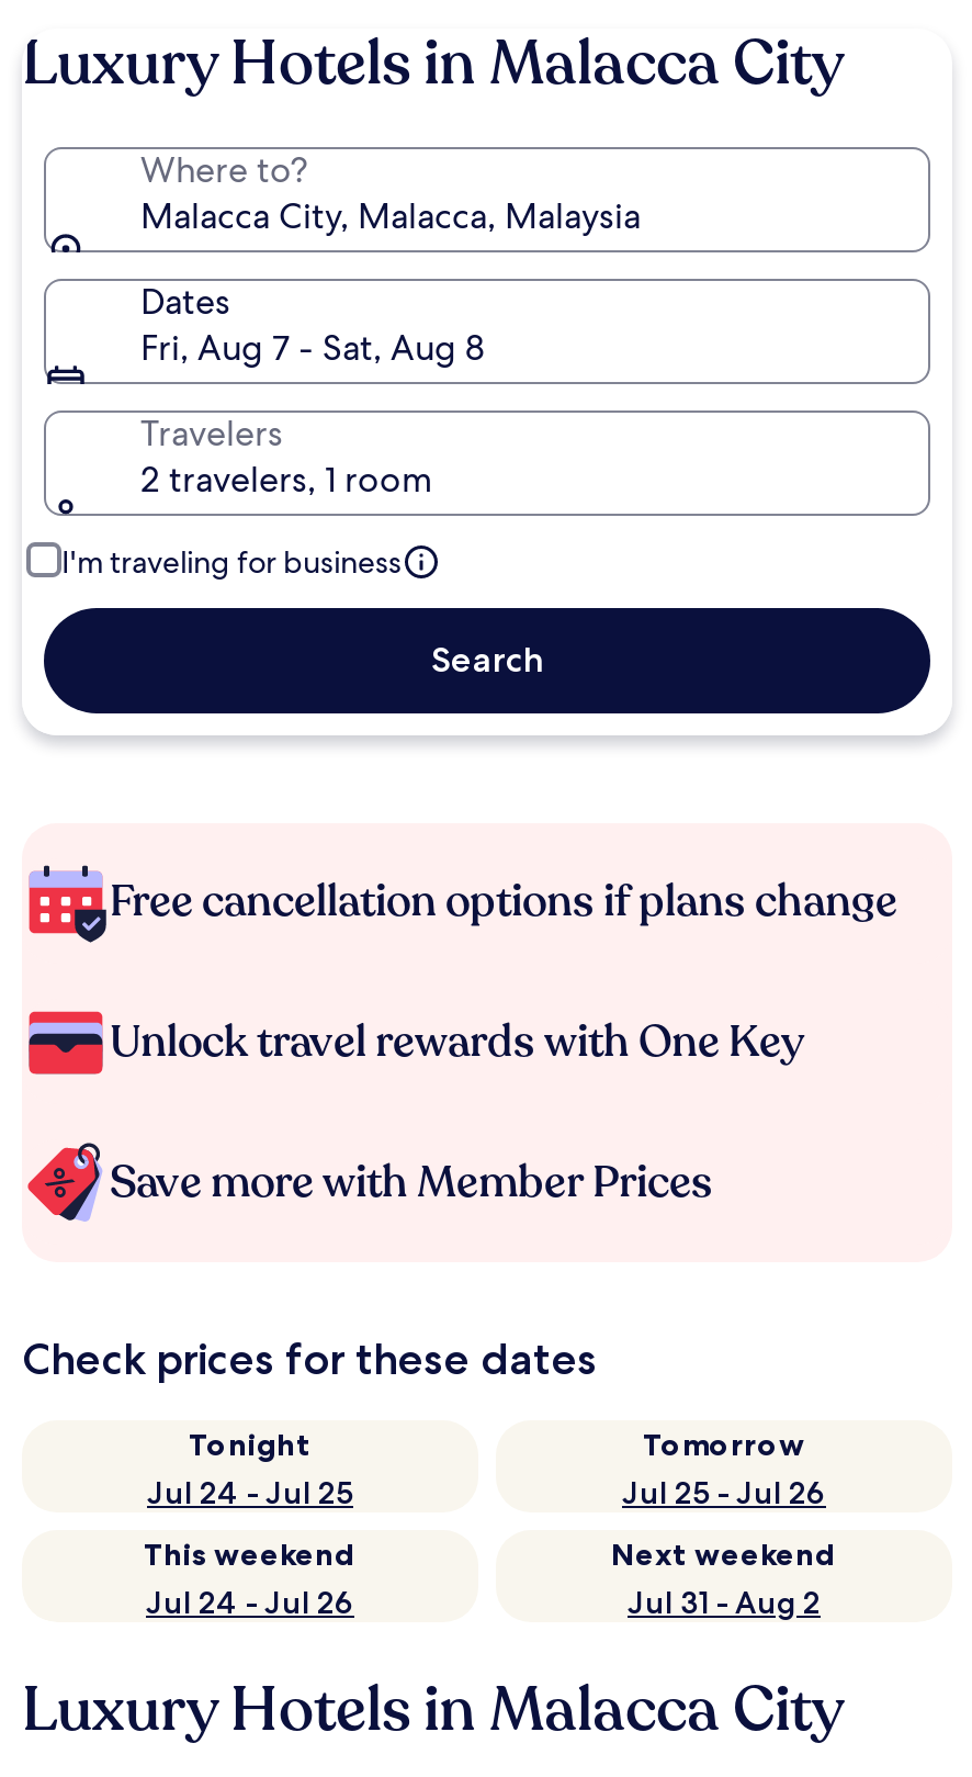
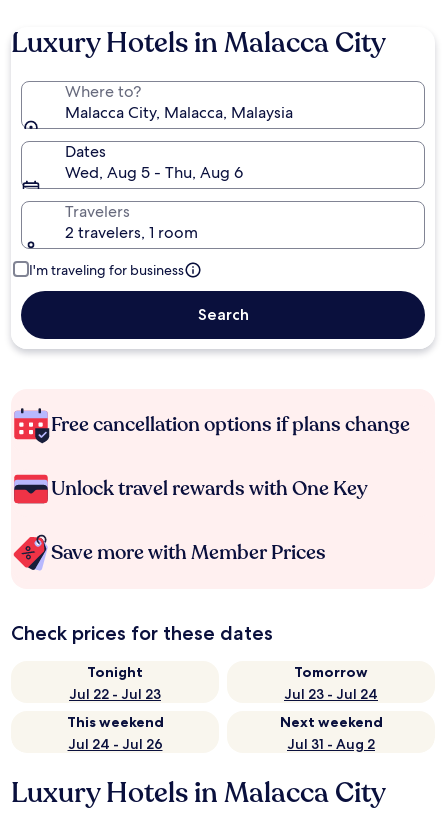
- Fri, Aug 7 - Sat, Aug 8
+ Wed, Aug 5 - Thu, Aug 6

- Jul 24 - Jul 25
+ Jul 22 - Jul 23

- Jul 25 - Jul 26
+ Jul 23 - Jul 24
